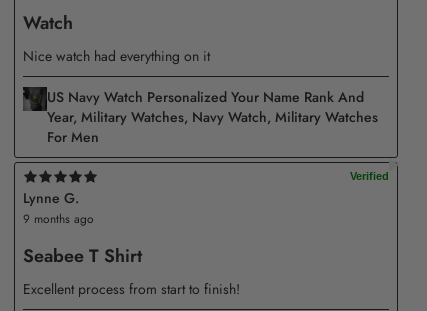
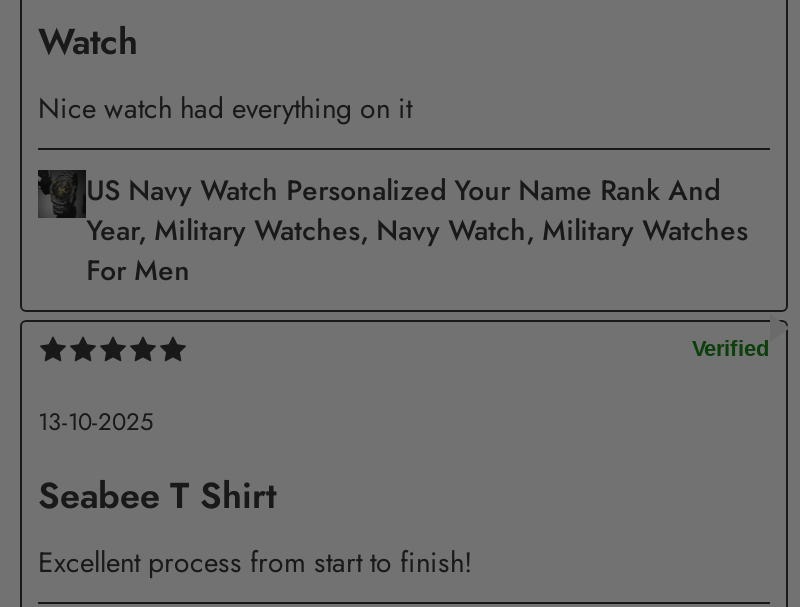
- Lynne G.
- 9 months ago
+ 13-10-2025
